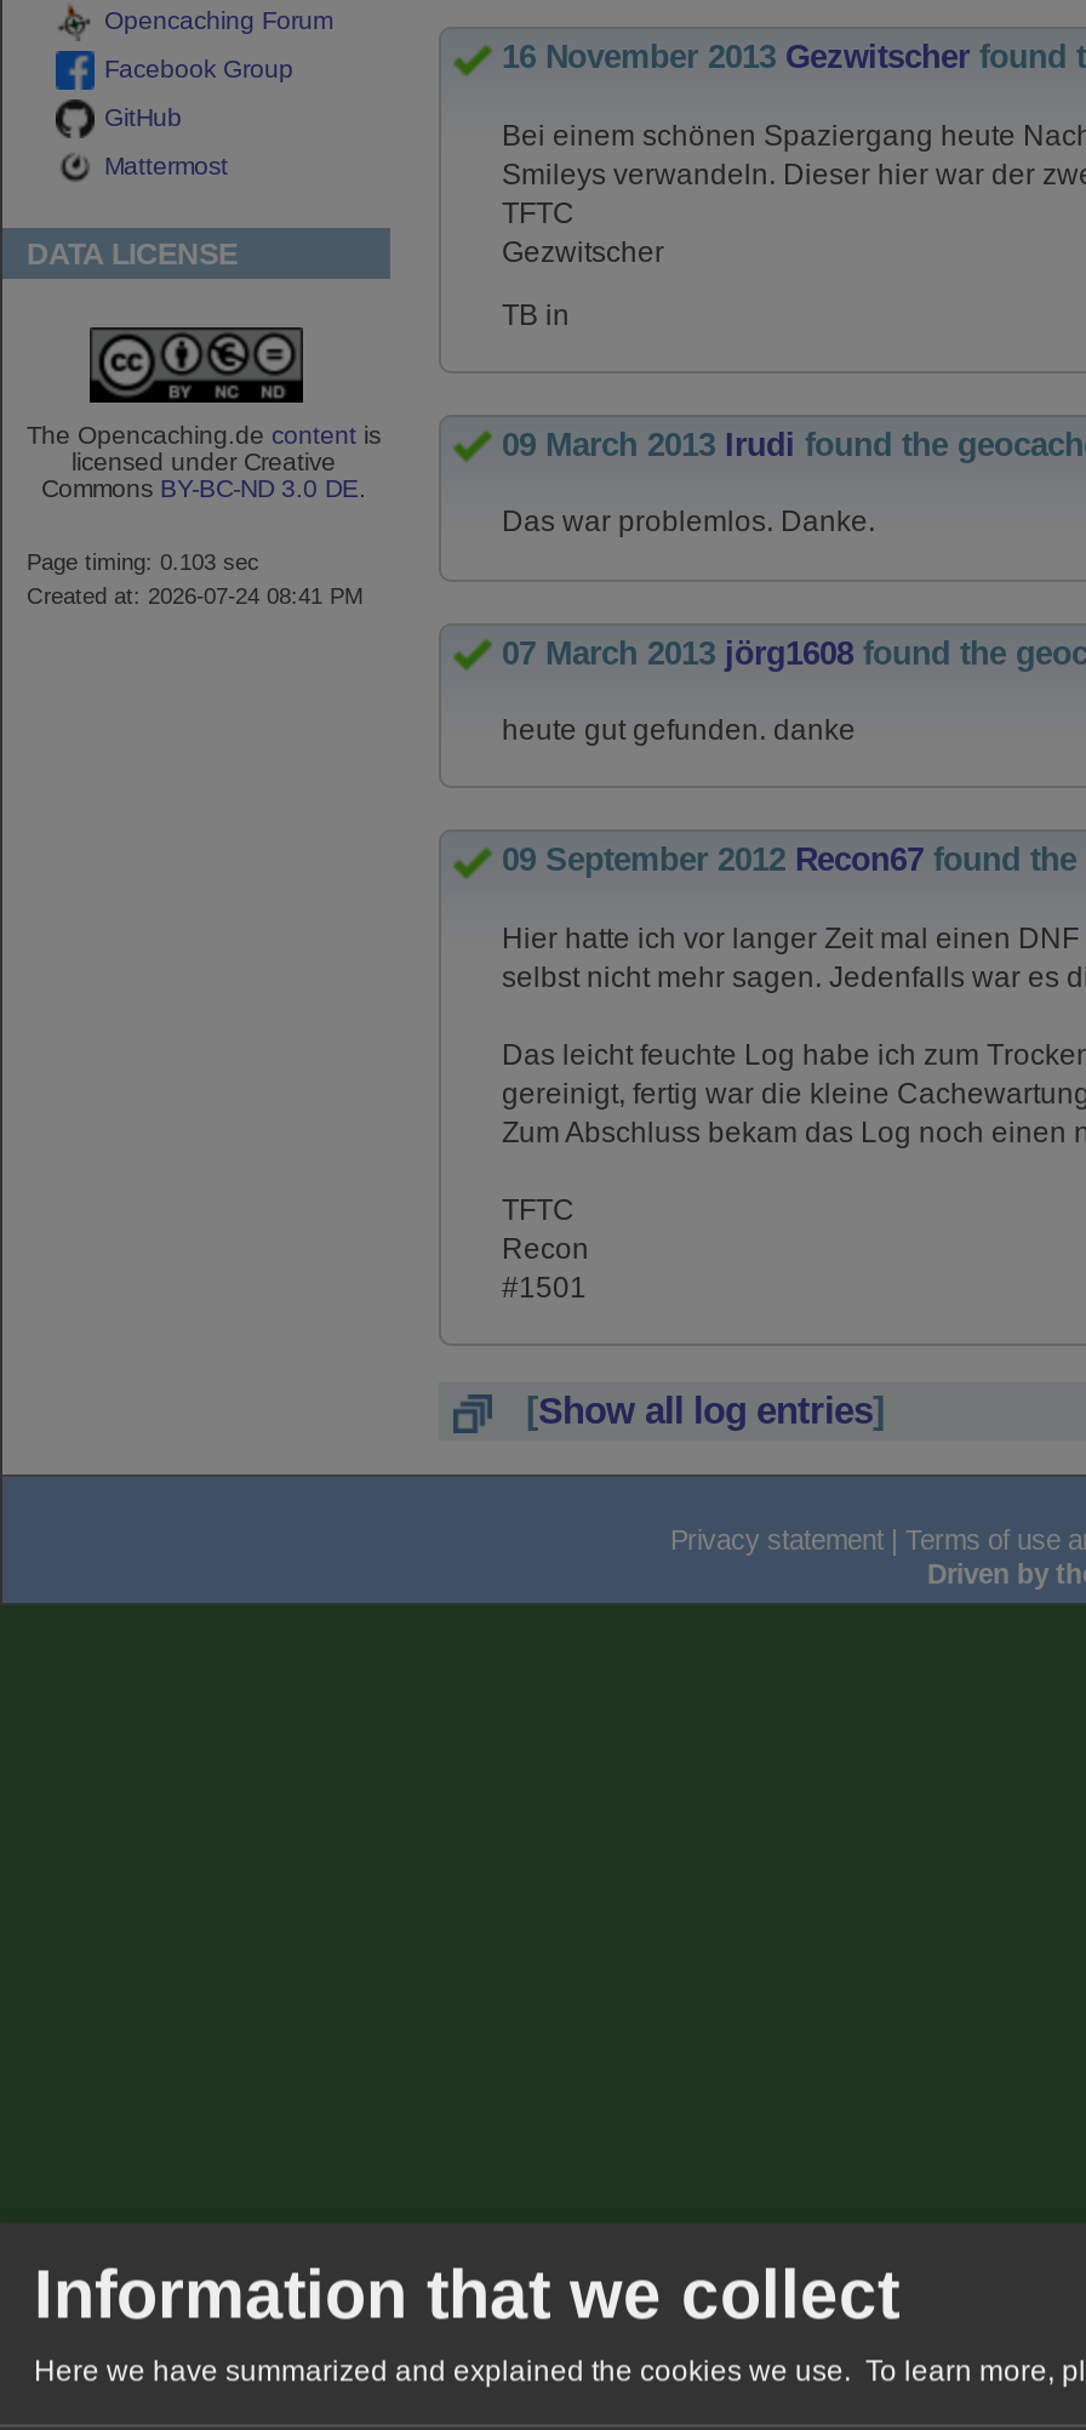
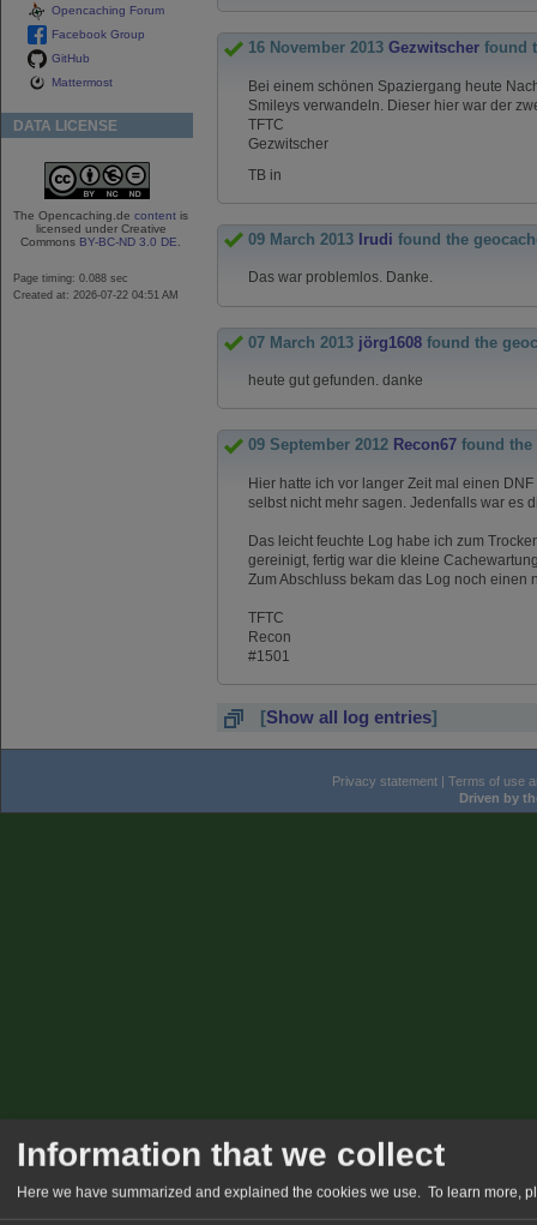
- Page timing: 0.103 sec
+ Page timing: 0.088 sec

- Created at: 2026-07-24 08:41 PM
+ Created at: 2026-07-22 04:51 AM
